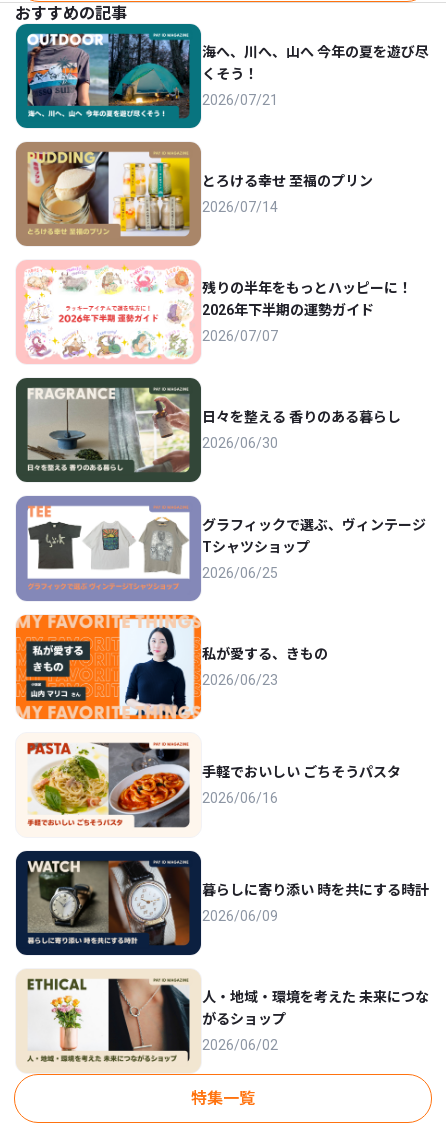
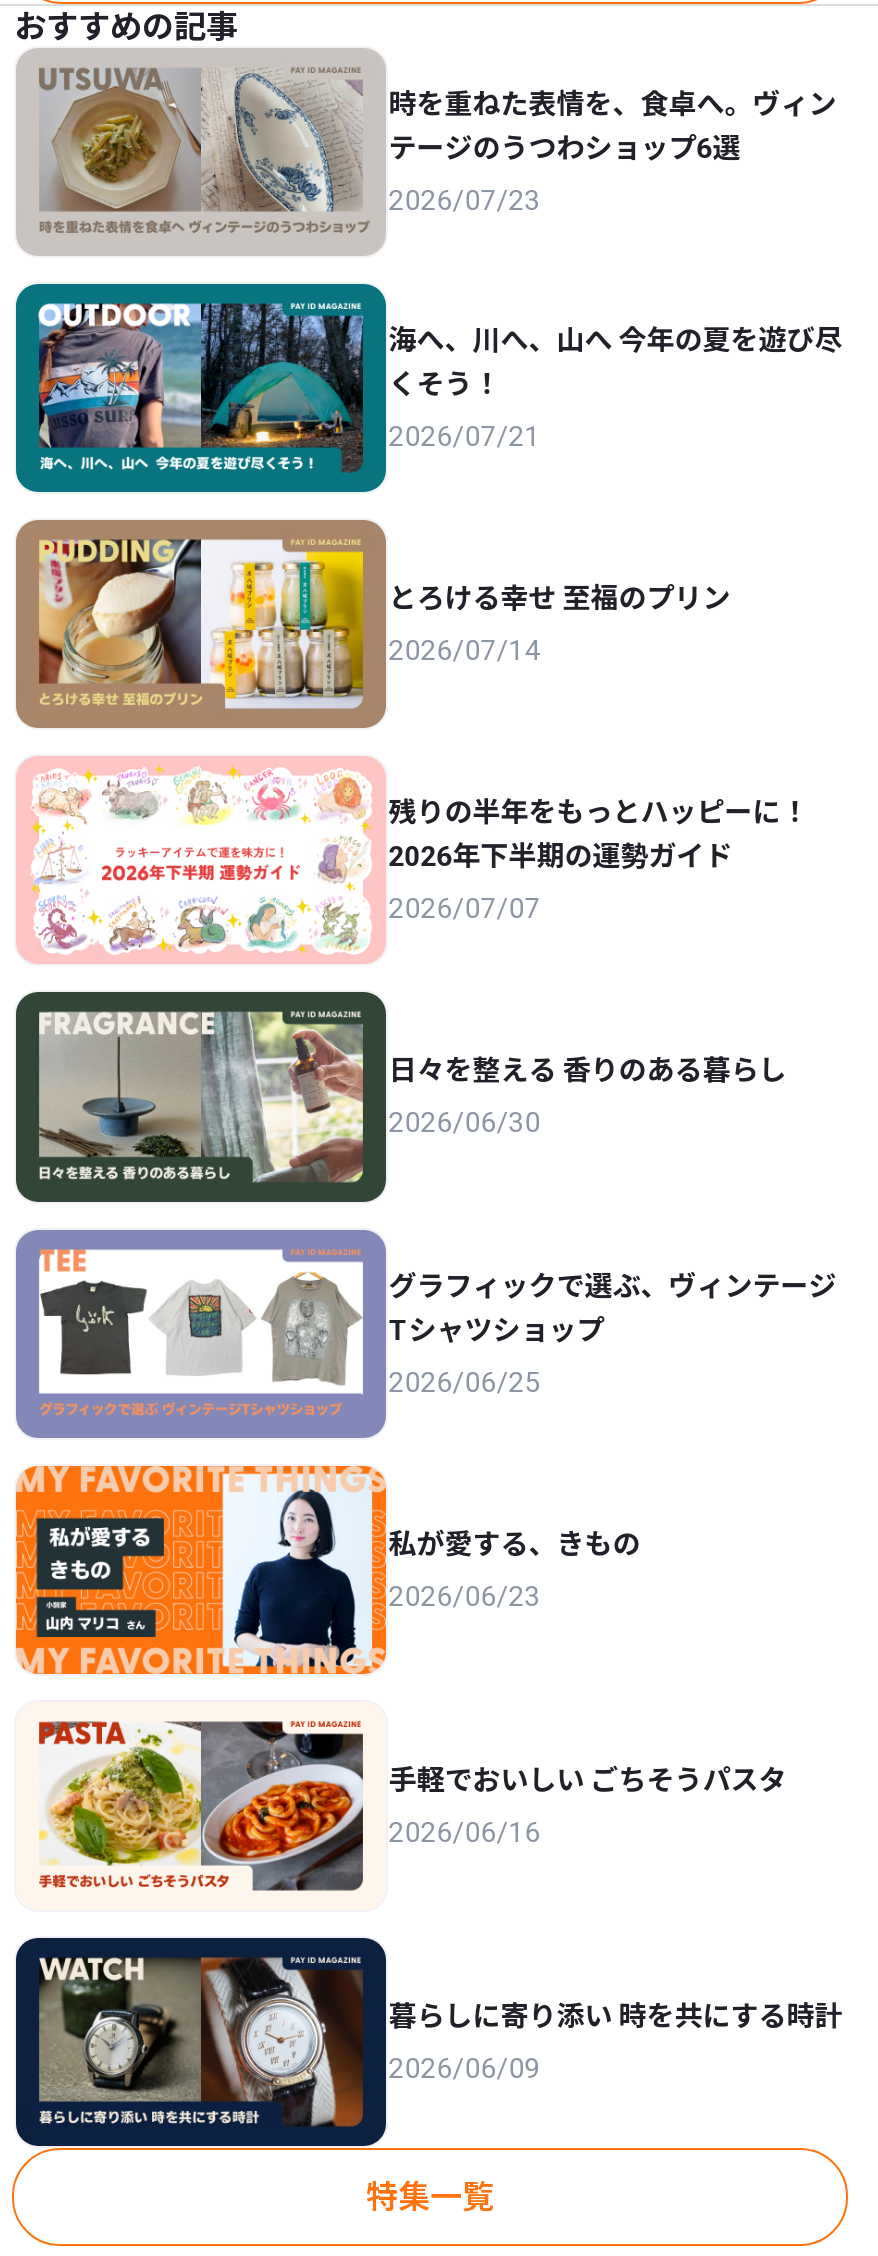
+ [image]
+ 時を重ねた表情を、食卓へ。ヴィン
+ テージのうつわショップ6選
+ 2026/07/23

moved down: [image] | 海へ、川へ、山へ 今年の夏を遊び尽 | くそう！ | ... | 暮らしに寄り添い 時を共にする時計 | 2026/06/09

- [image]
- 人・地域・環境を考えた 未来につな
- がるショップ
- 2026/06/02
